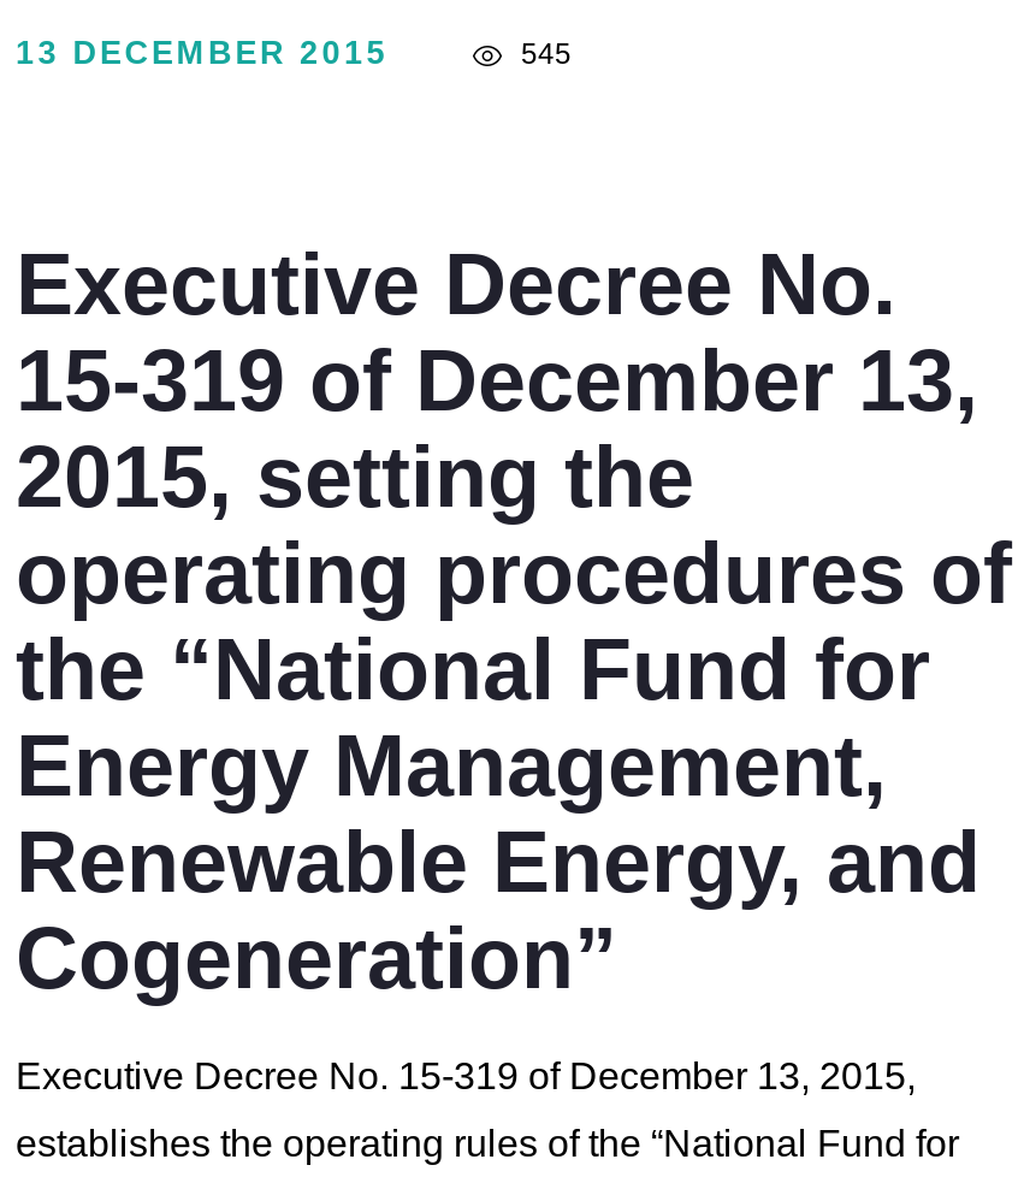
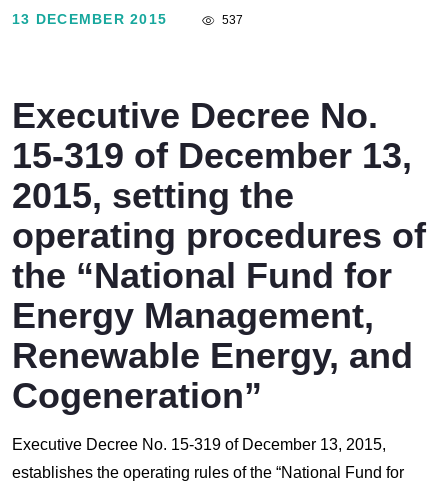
- 545
+ 537
